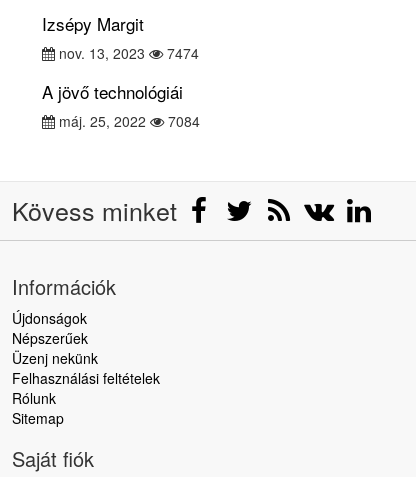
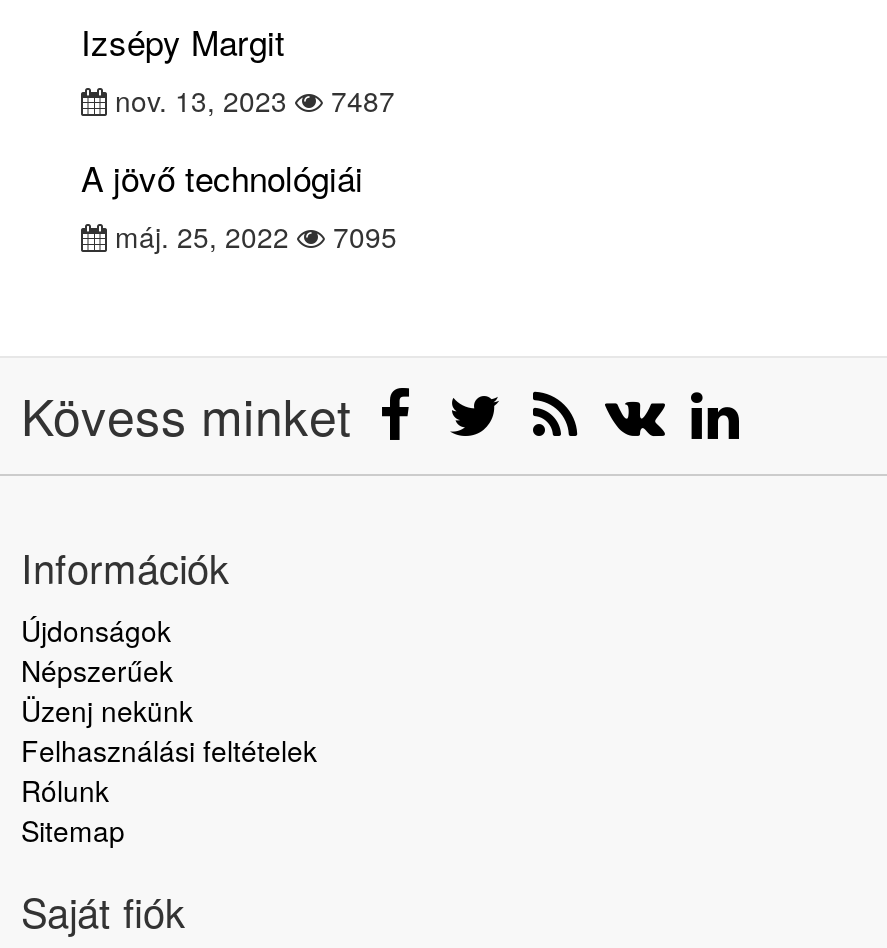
- nov. 13, 2023 7474
+ nov. 13, 2023 7487

- máj. 25, 2022 7084
+ máj. 25, 2022 7095
